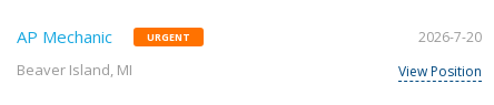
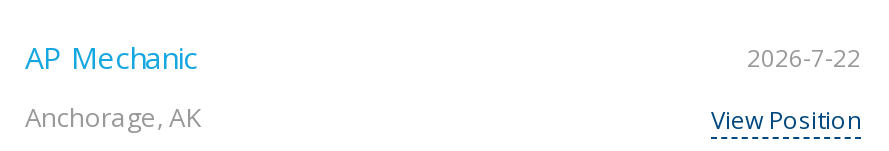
- URGENT
- Beaver Island, MI
+ Anchorage, AK

- 2026-7-20
+ 2026-7-22
